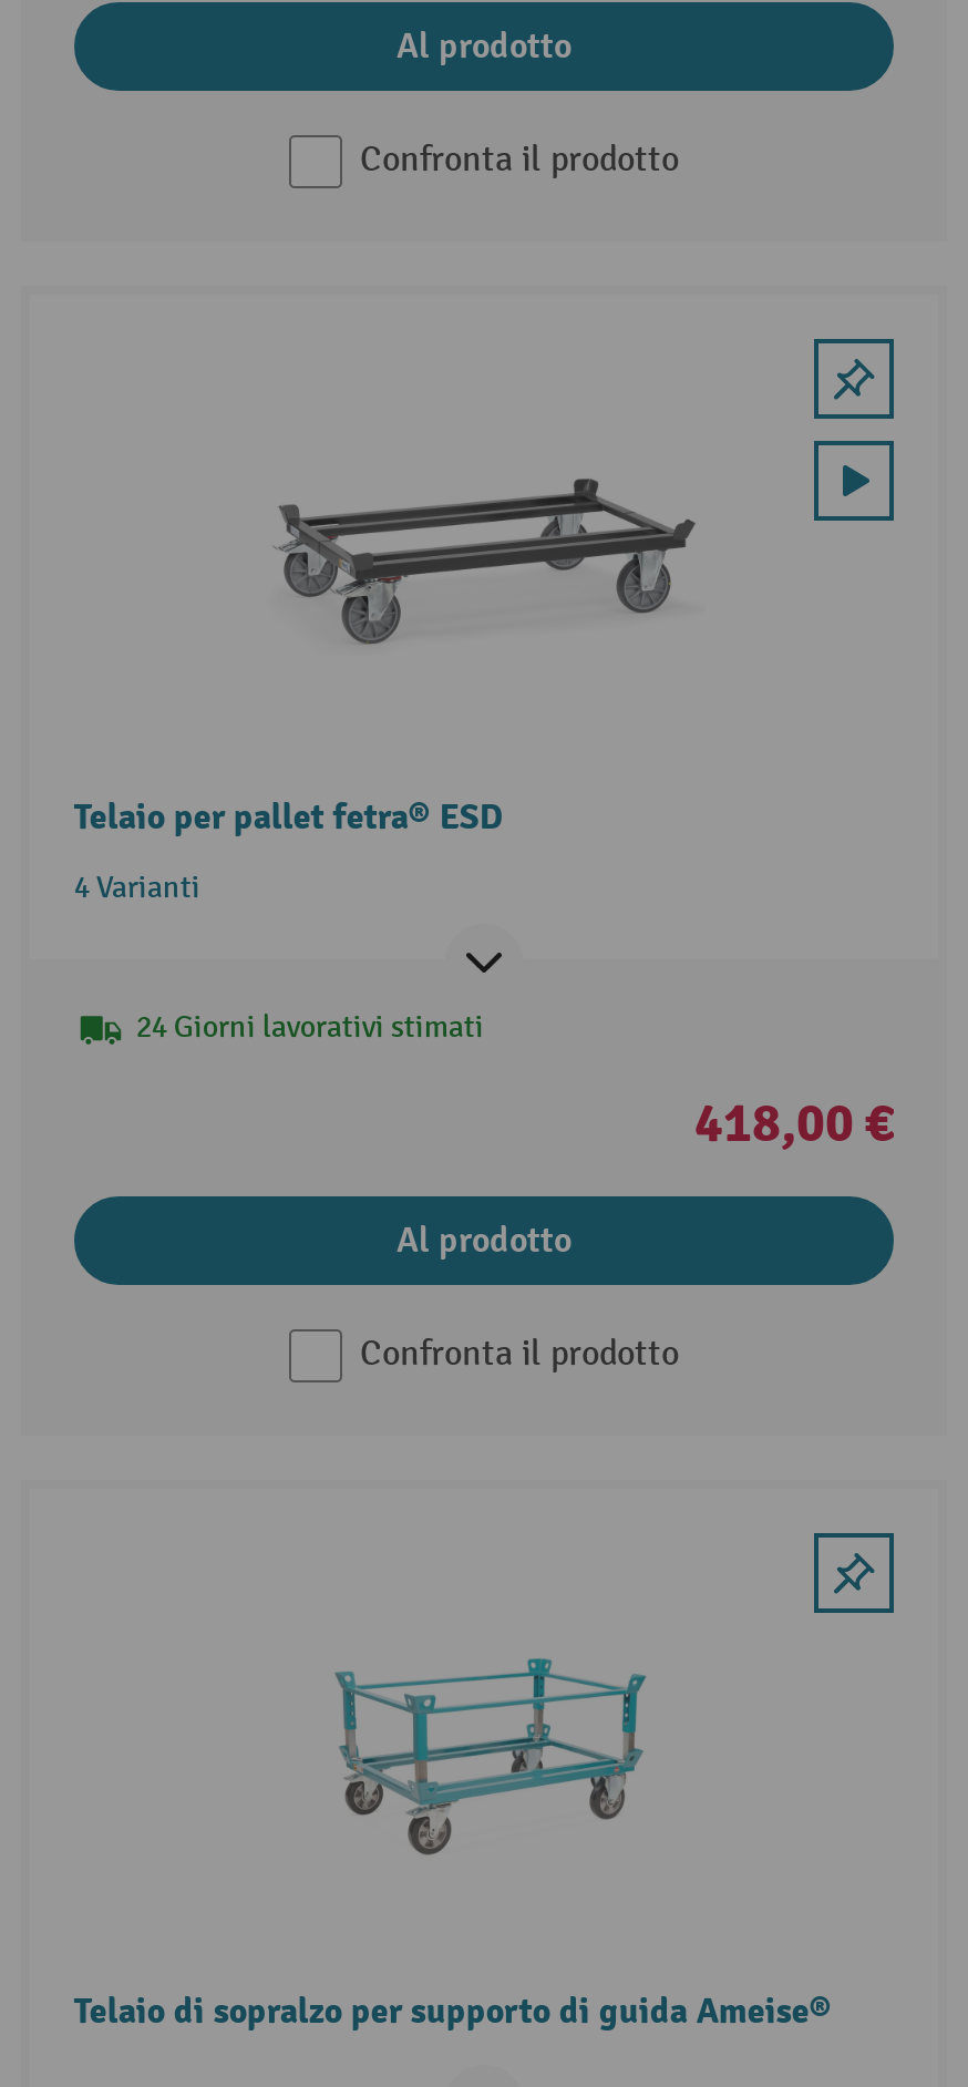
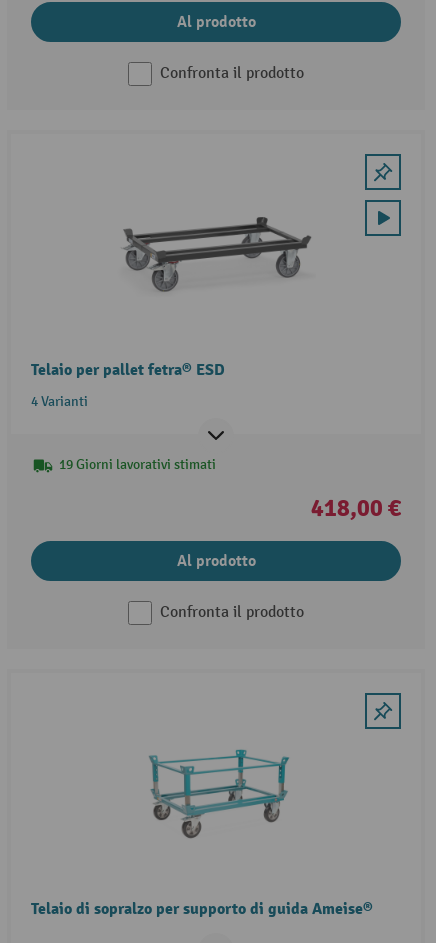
- 24 Giorni lavorativi stimati
+ 19 Giorni lavorativi stimati
